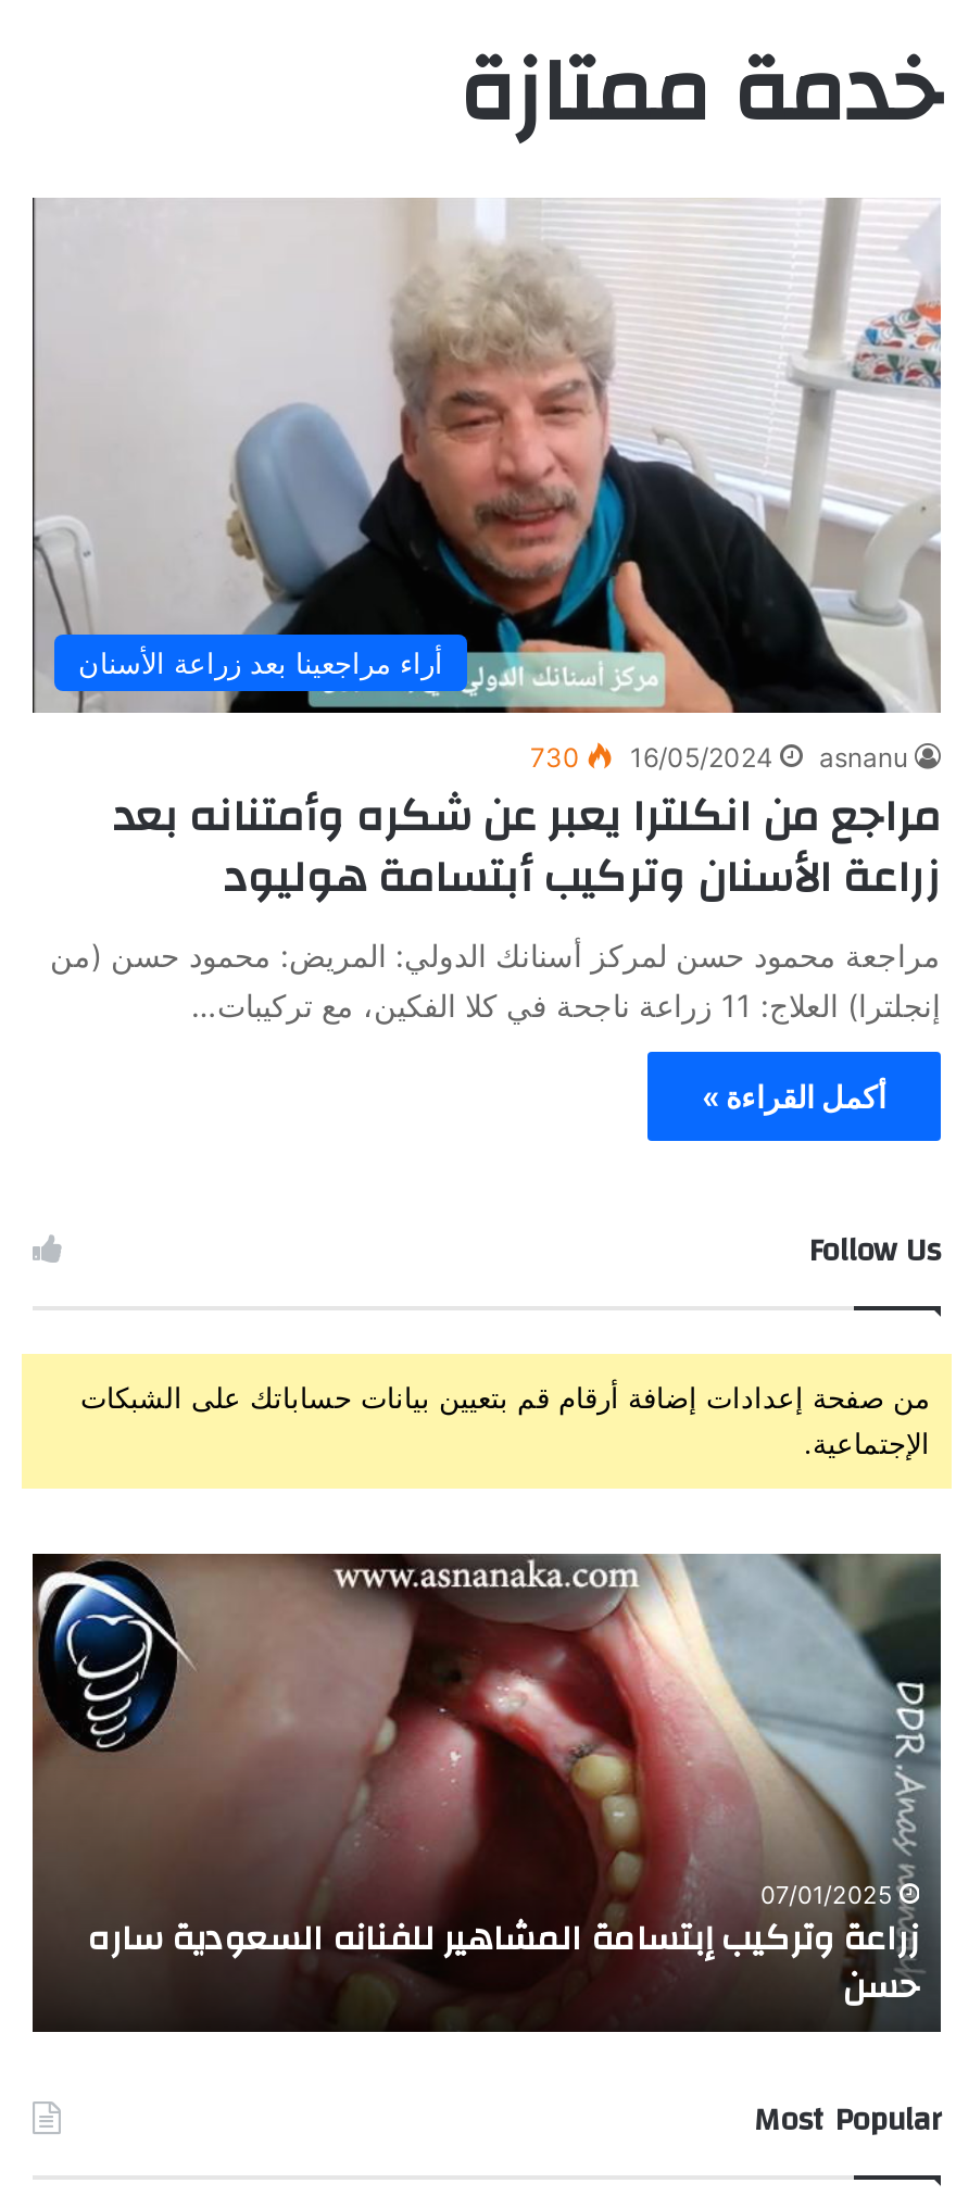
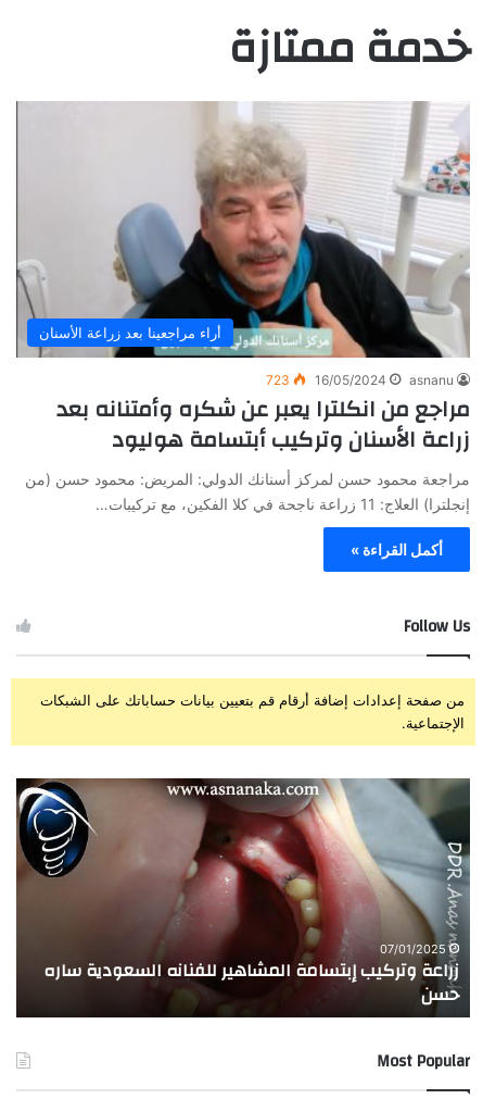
- 730 16/05/2024 asnanu
+ 723 16/05/2024 asnanu
